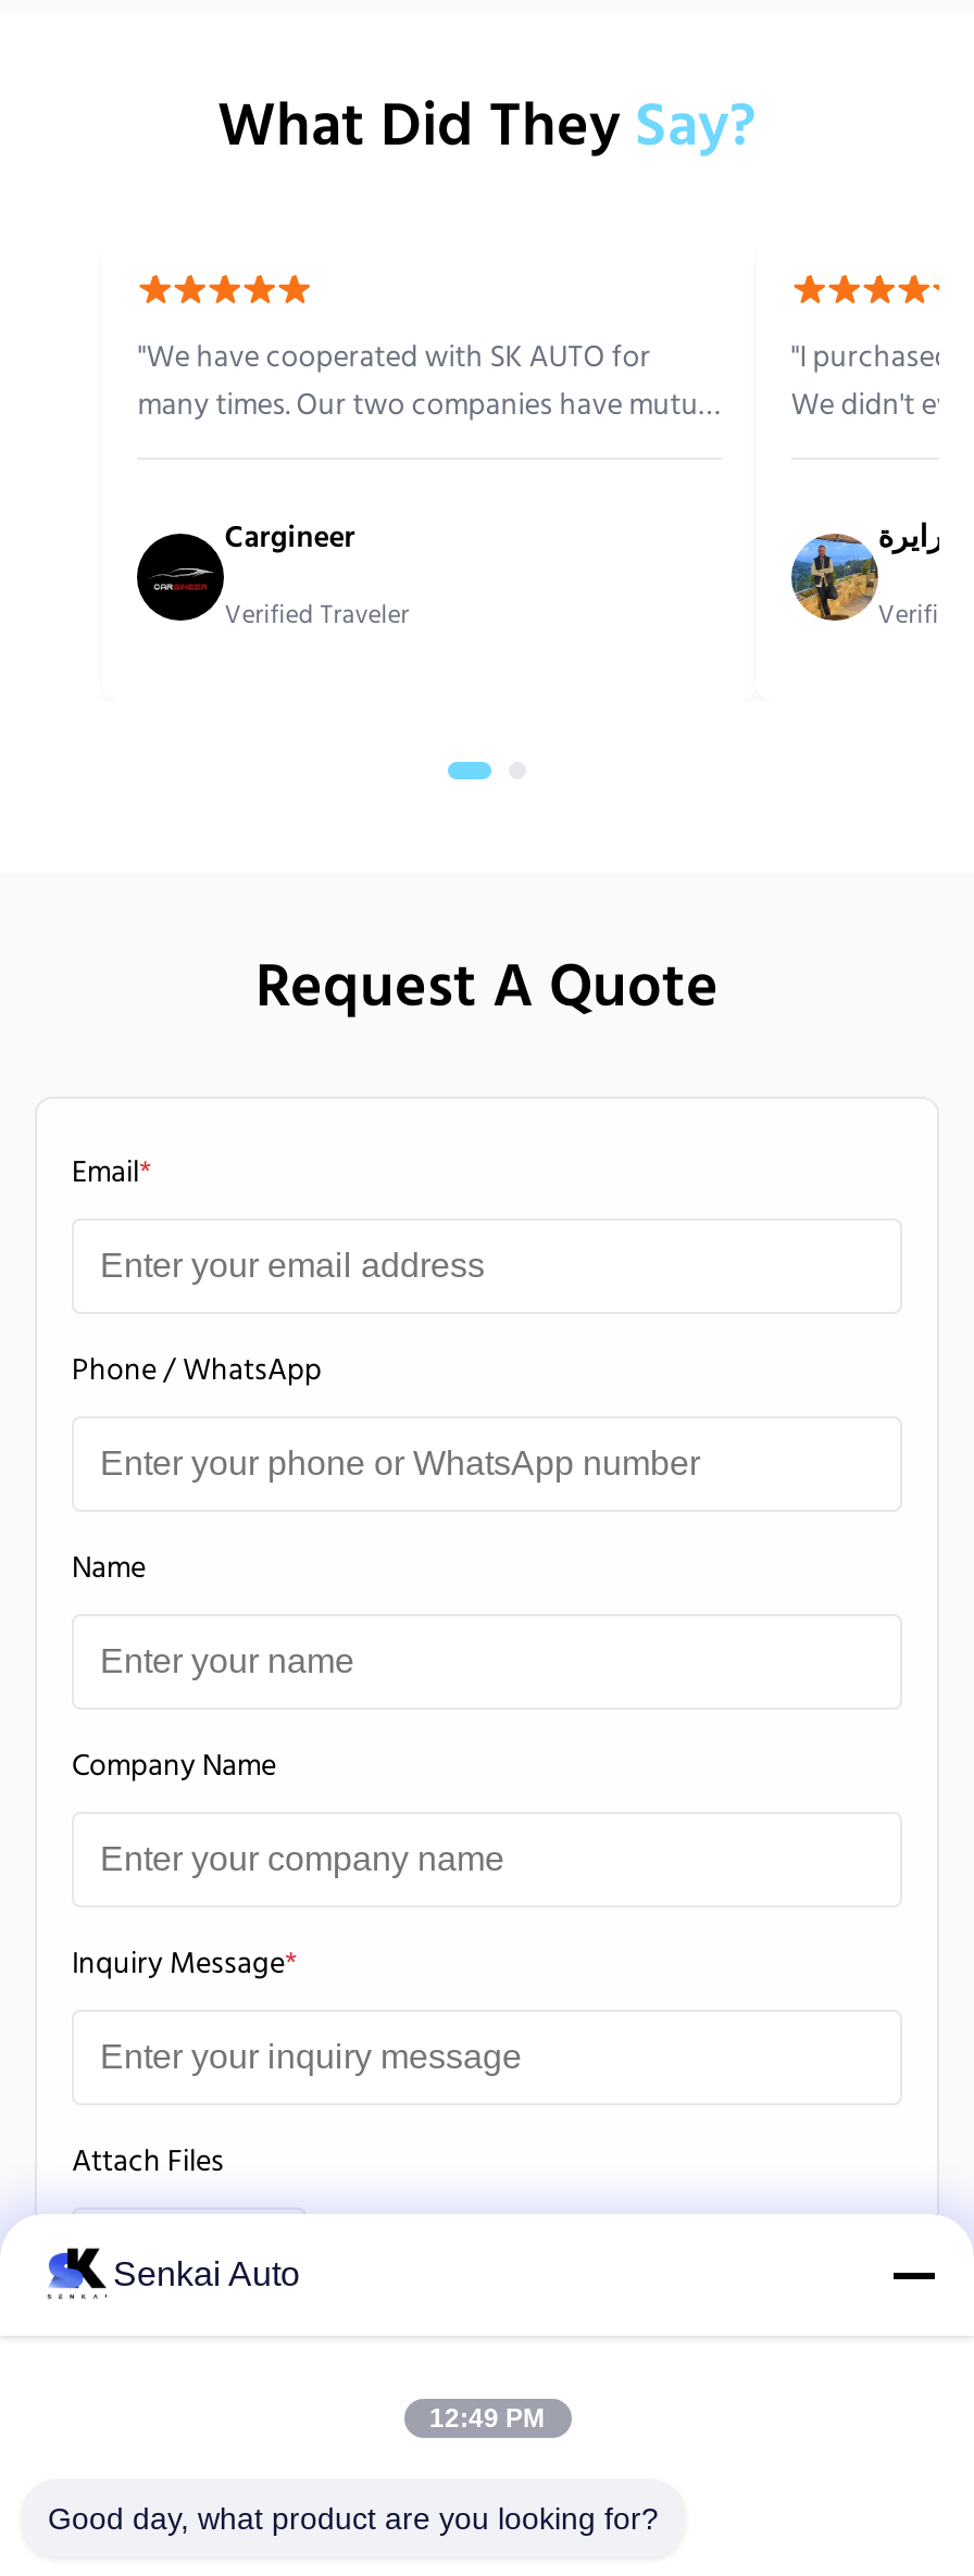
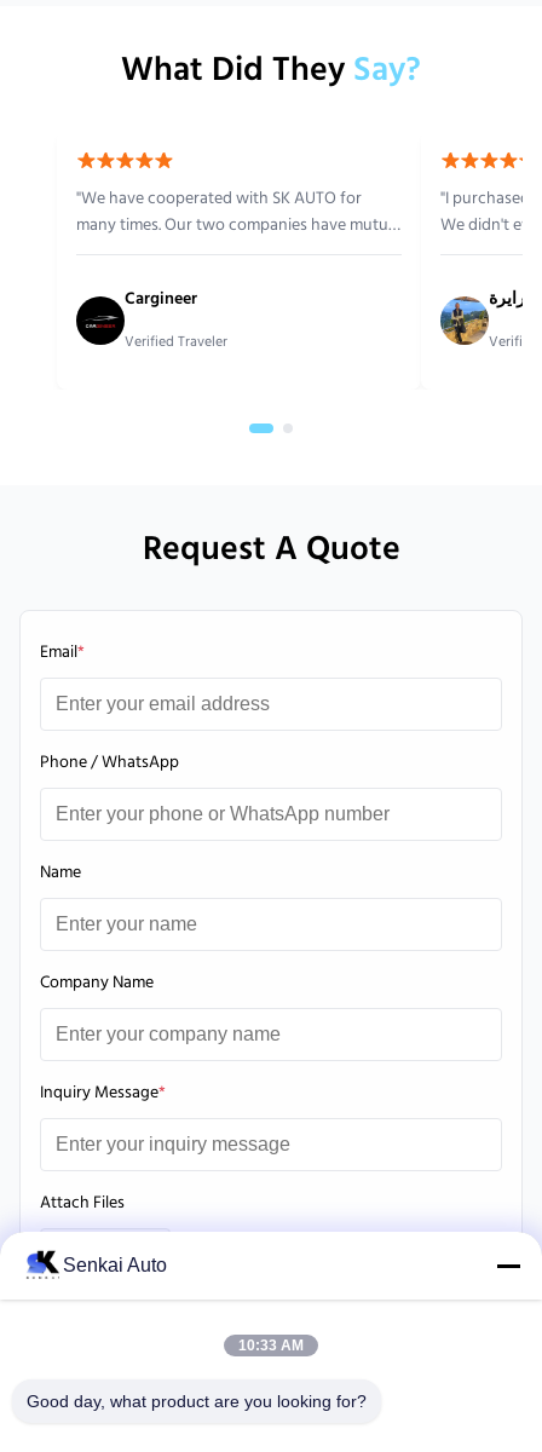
- 12:49 PM
+ 10:33 AM
